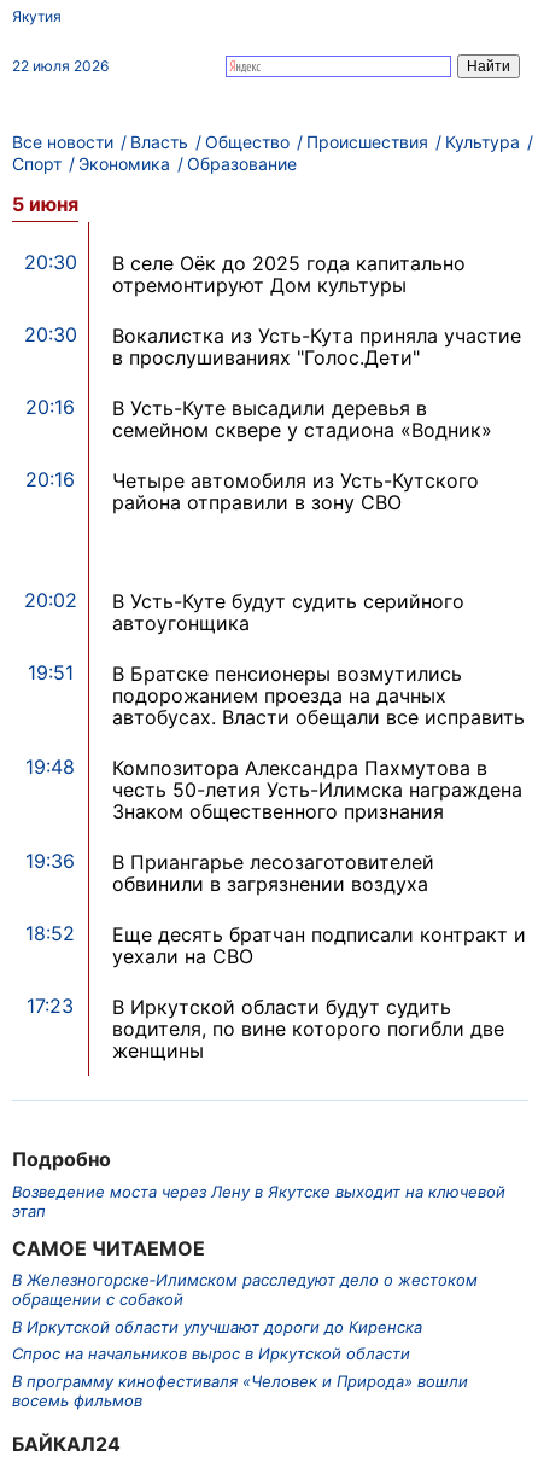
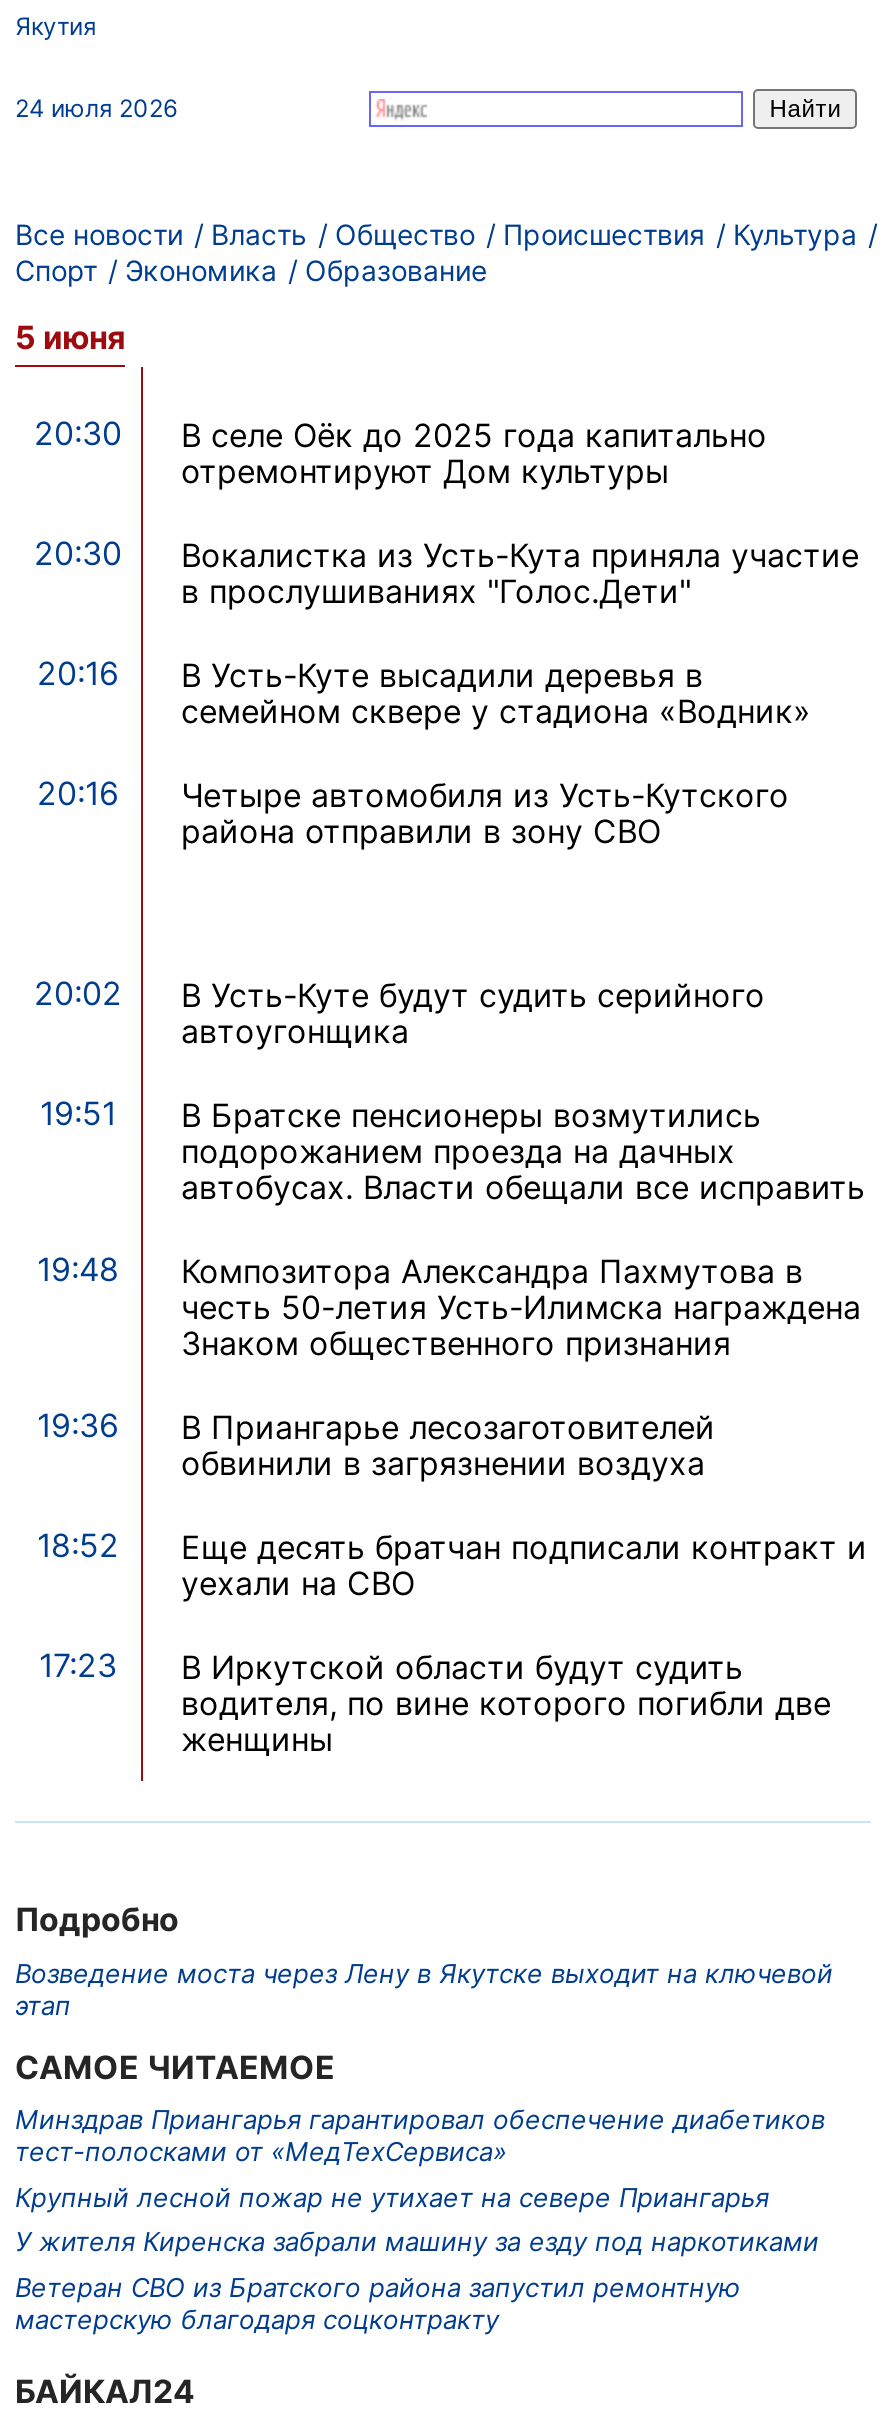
- 22 июля 2026
+ 24 июля 2026

- В Железногорске‑Илимском расследуют дело о жестоком
- обращении с собакой
- В Иркутской области улучшают дороги до Киренска
- Спрос на начальников вырос в Иркутской области
- В программу кинофестиваля «Человек и Природа» вошли
- восемь фильмов
+ Минздрав Приангарья гарантировал обеспечение диабетиков
+ тест-полосками от «МедТехСервиса»
+ Крупный лесной пожар не утихает на севере Приангарья
+ У жителя Киренска забрали машину за езду под наркотиками
+ Ветеран СВО из Братского района запустил ремонтную
+ мастерскую благодаря соцконтракту
